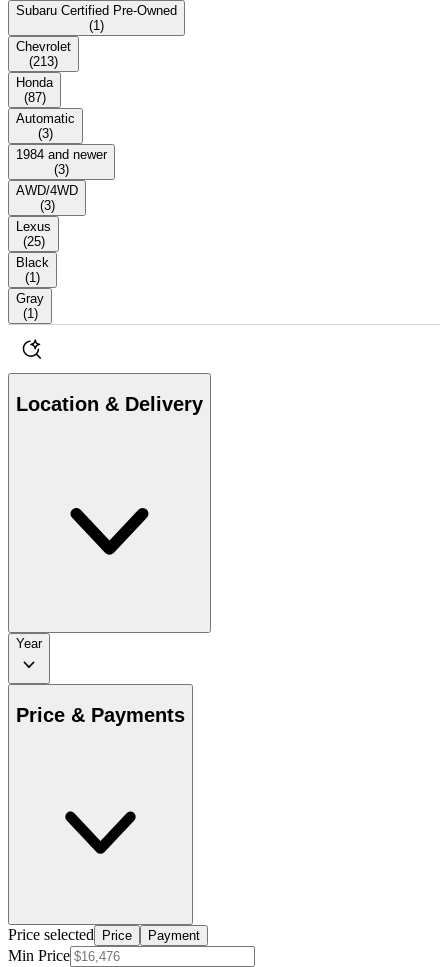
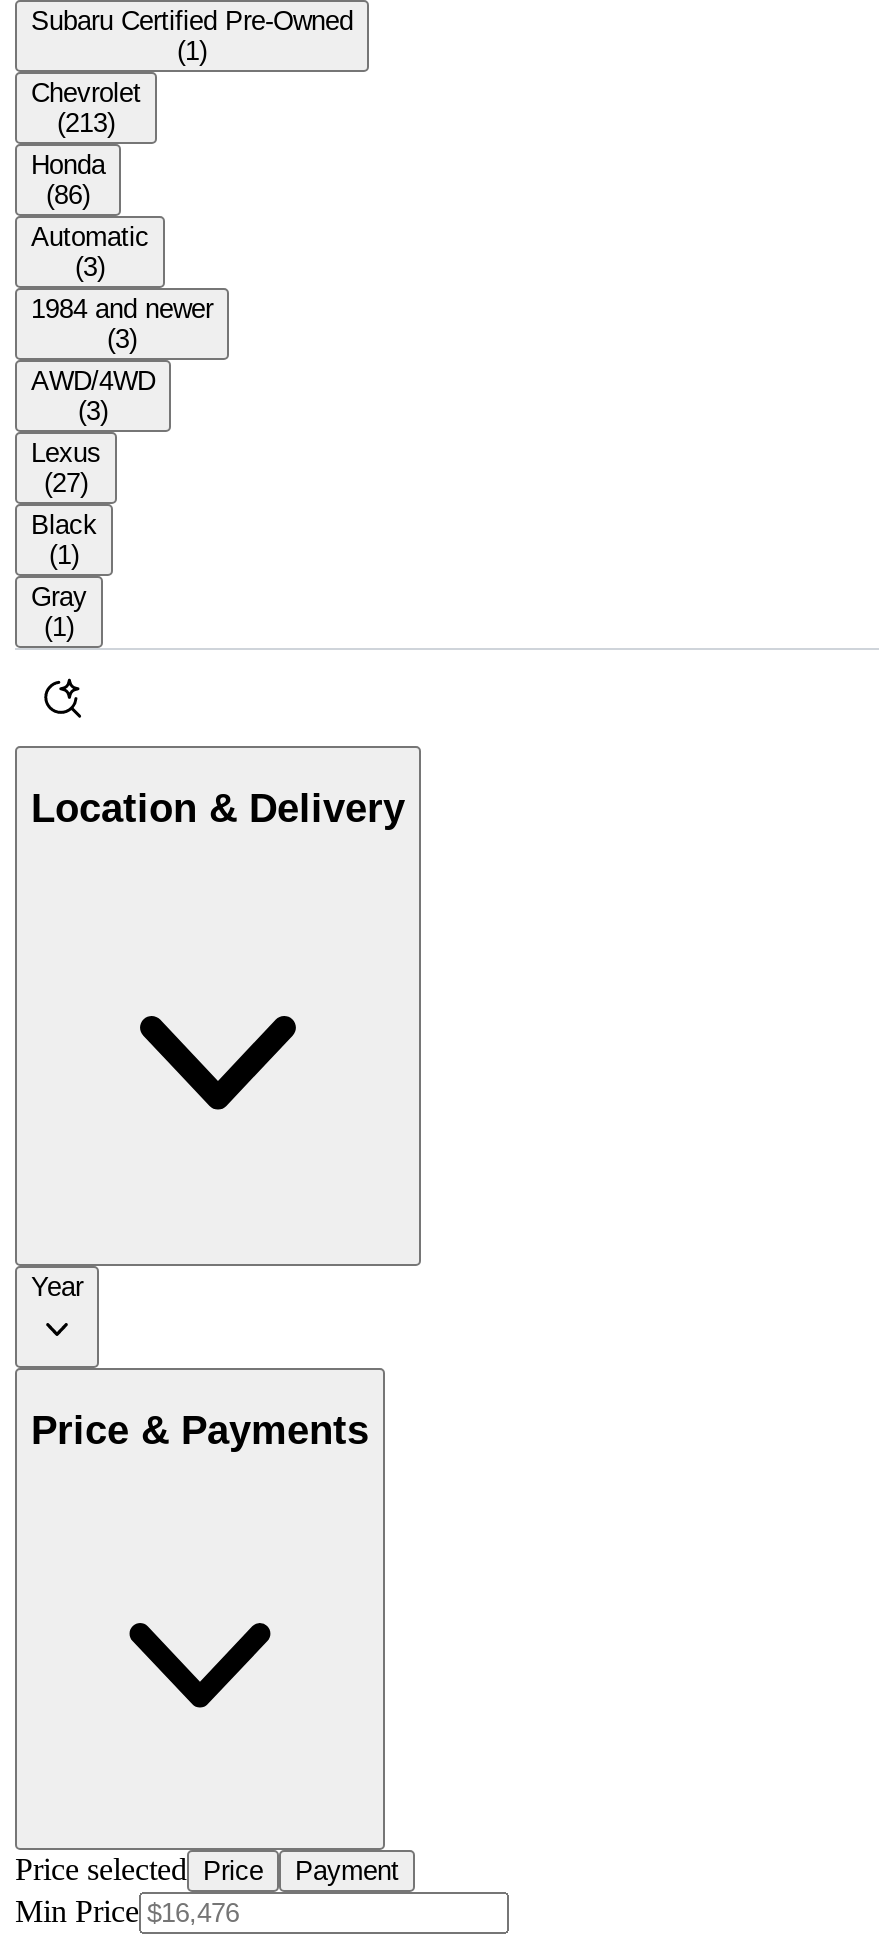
- (87)
+ (86)

- (25)
+ (27)
